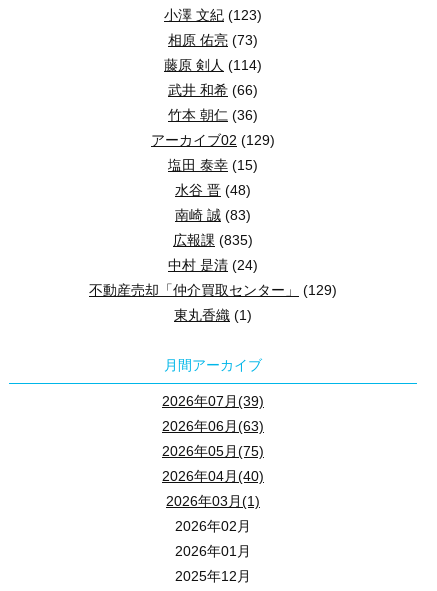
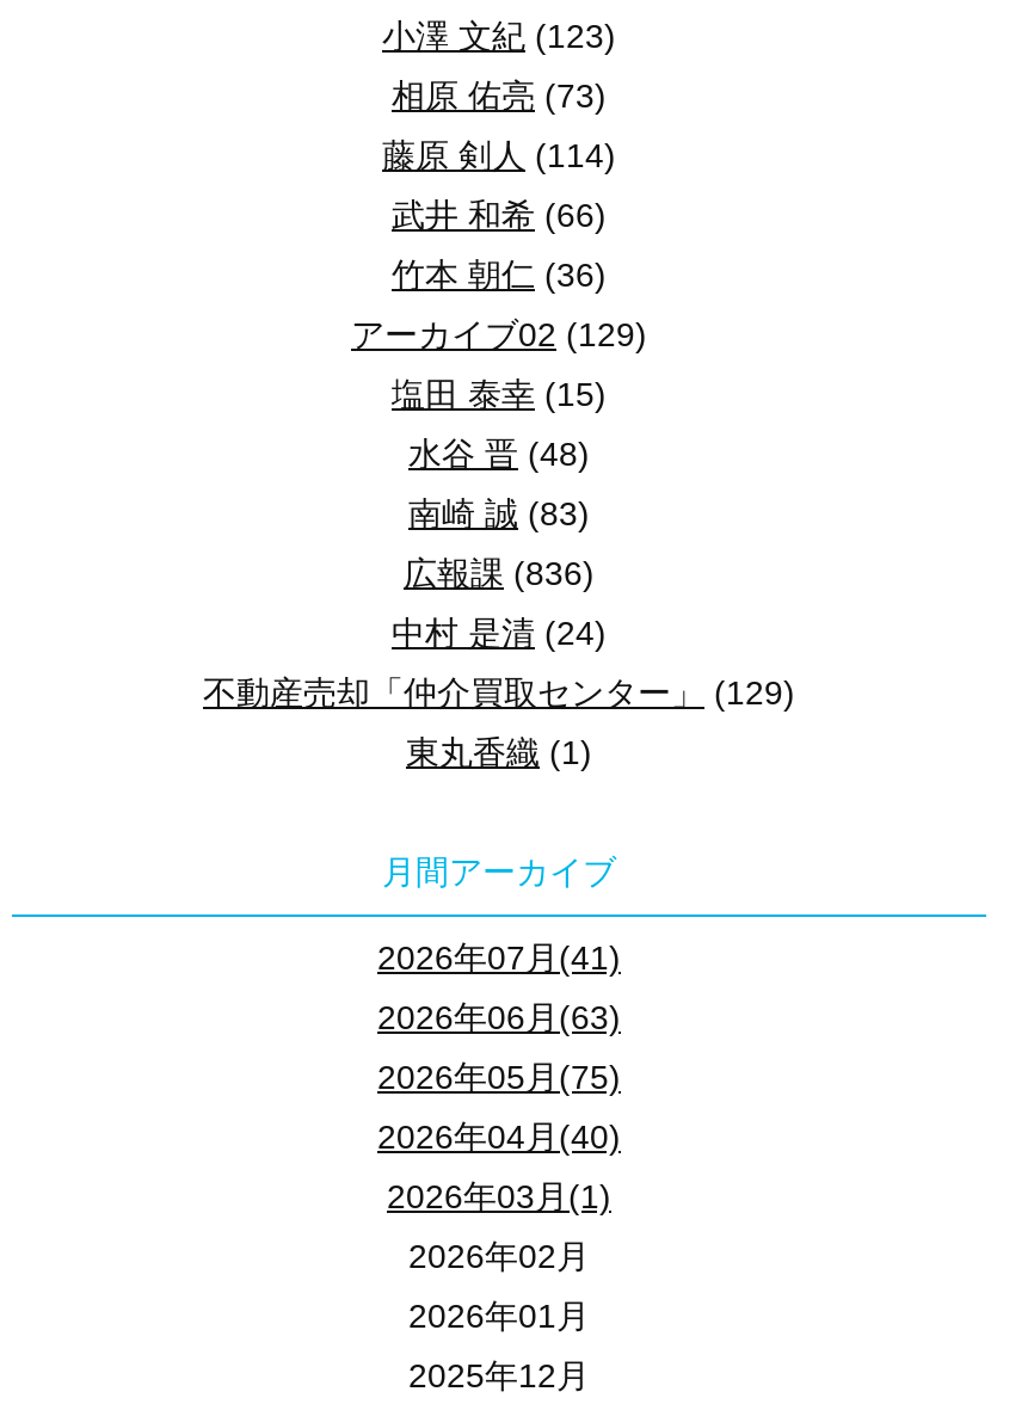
- 広報課(835)
+ 広報課(836)

- 2026年07月(39)
+ 2026年07月(41)
